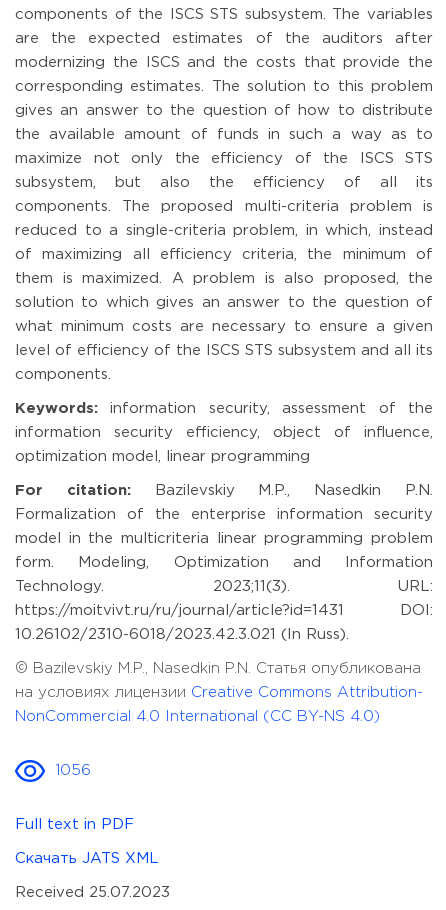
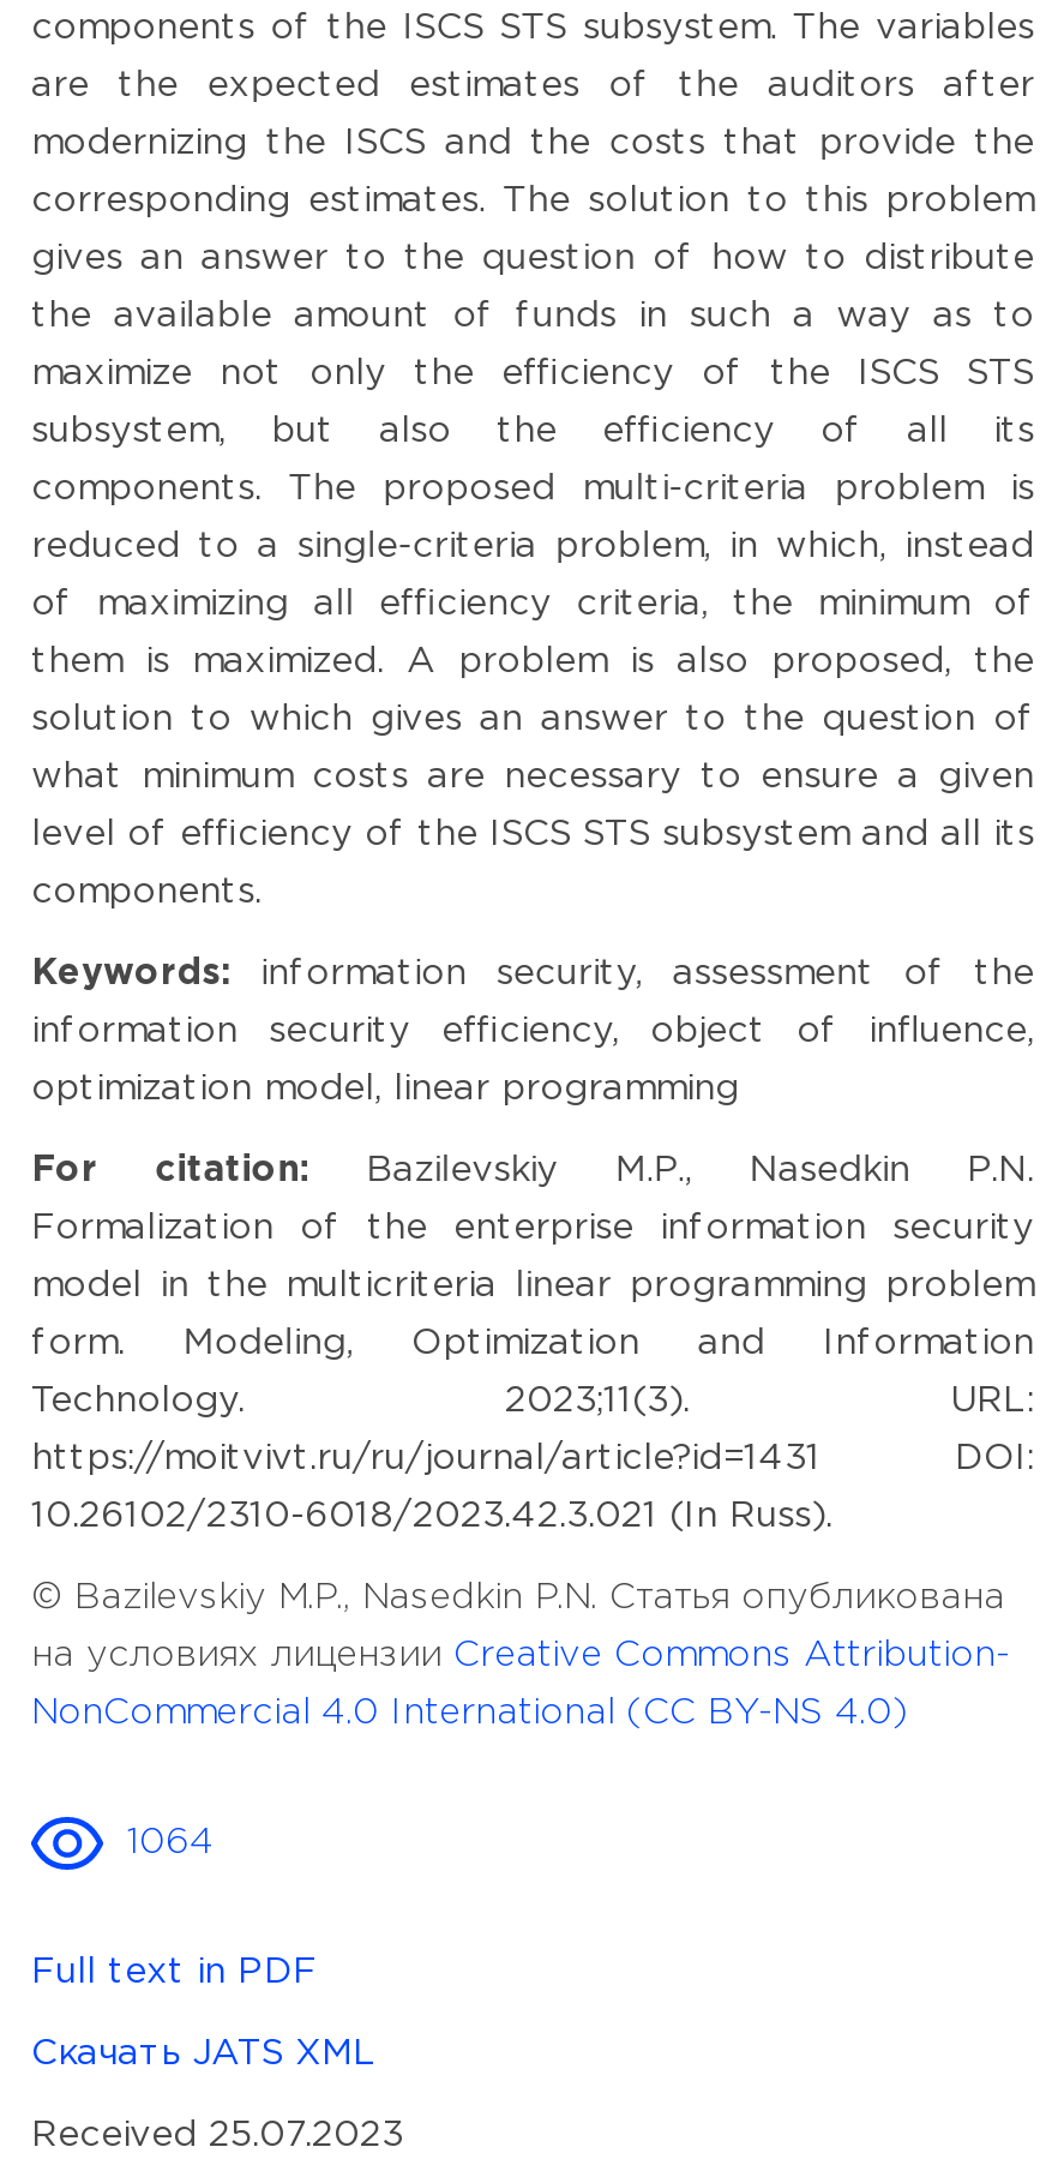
- 1056
+ 1064
